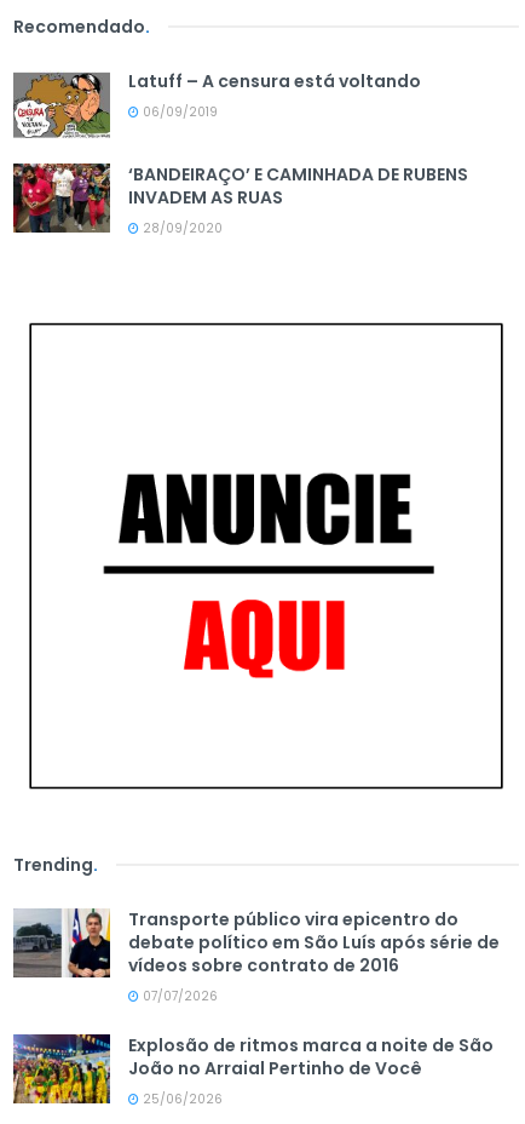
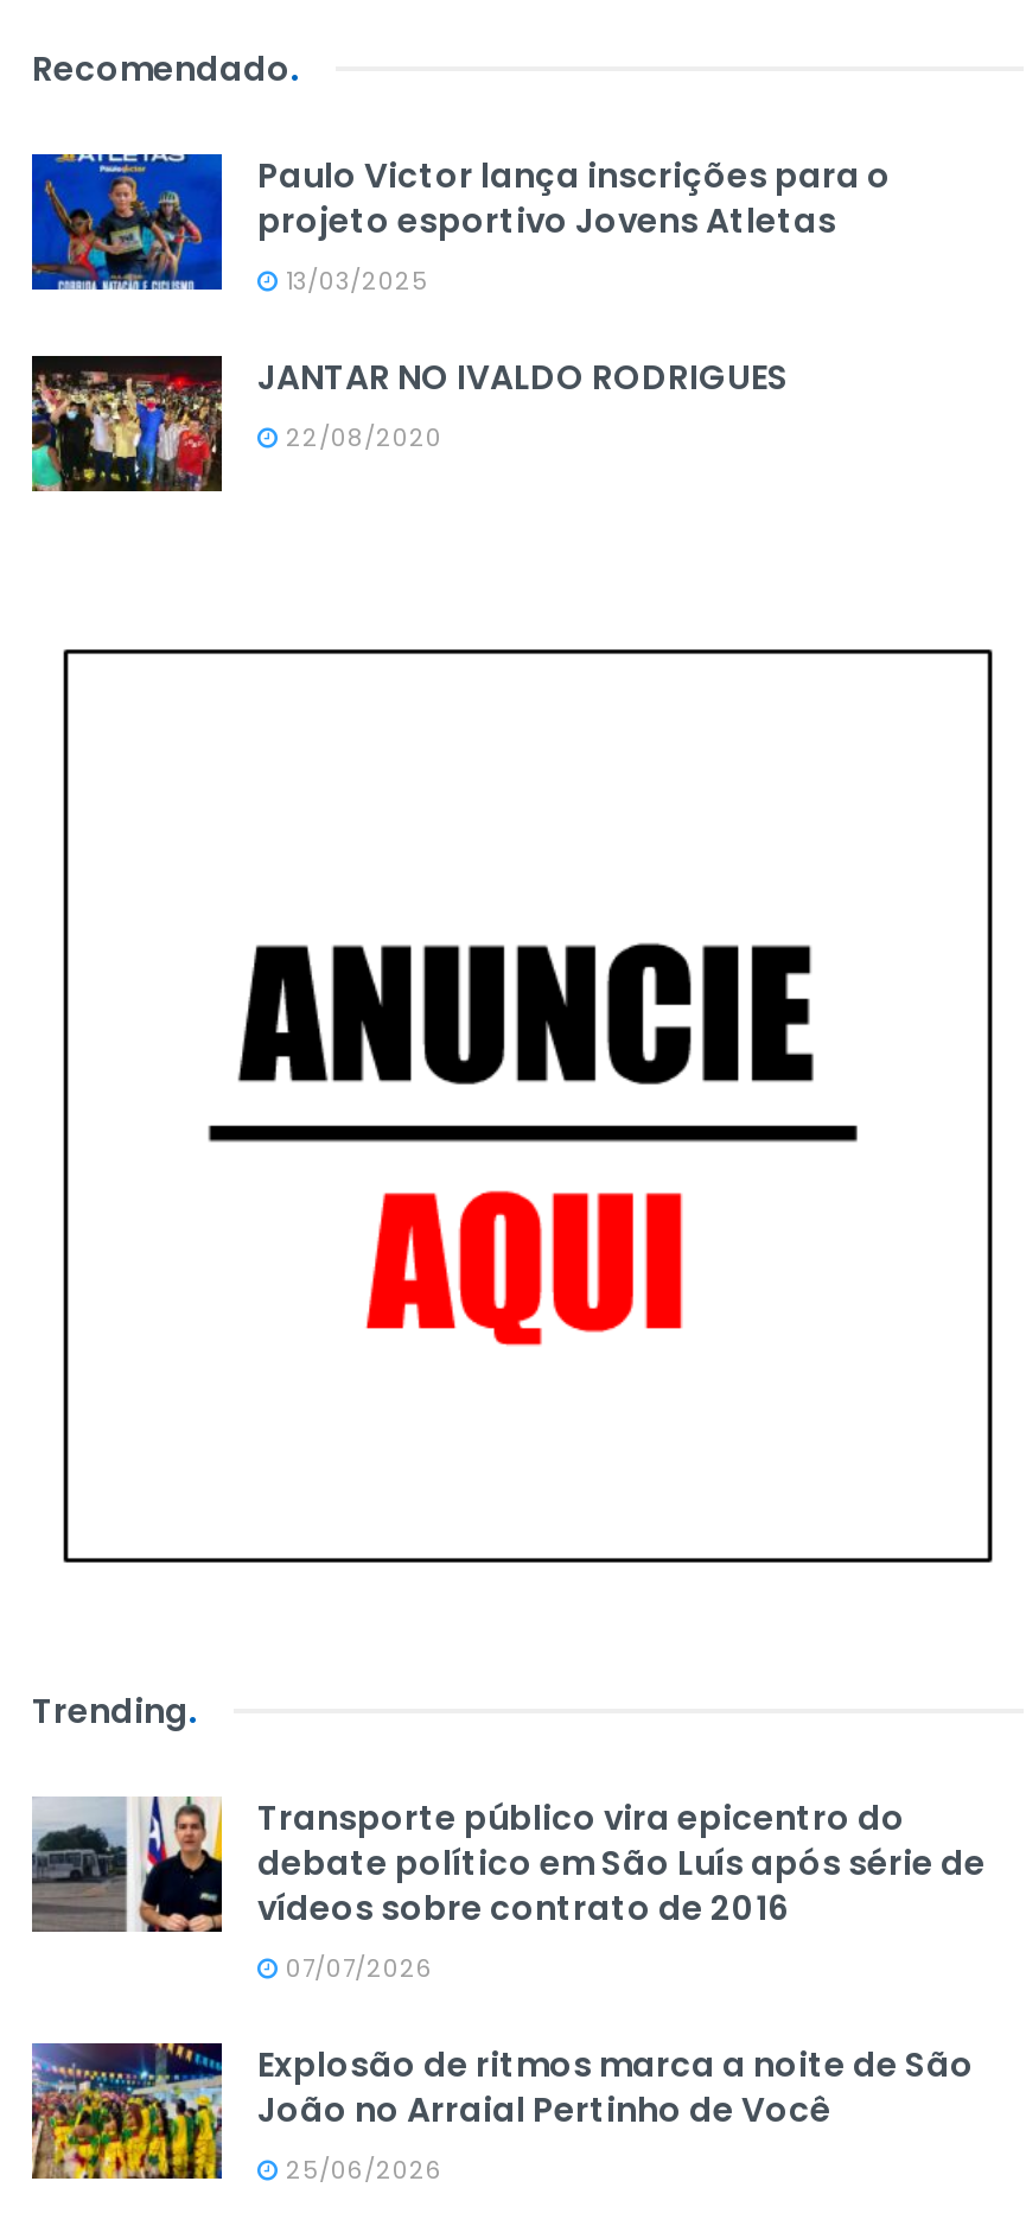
- [image]
- Latuff – A censura está voltando
- 06/09/2019
+ [image]
+ Paulo Victor lança inscrições para o
+ projeto esportivo Jovens Atletas
+ 13/03/2025

- [image]
- ‘BANDEIRAÇO’ E CAMINHADA DE RUBENS
- INVADEM AS RUAS
- 28/09/2020
+ [image]
+ JANTAR NO IVALDO RODRIGUES
+ 22/08/2020
